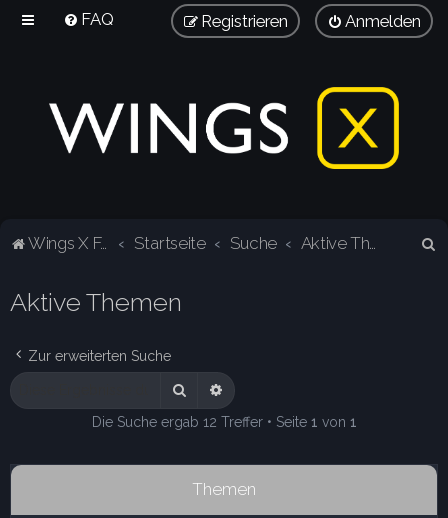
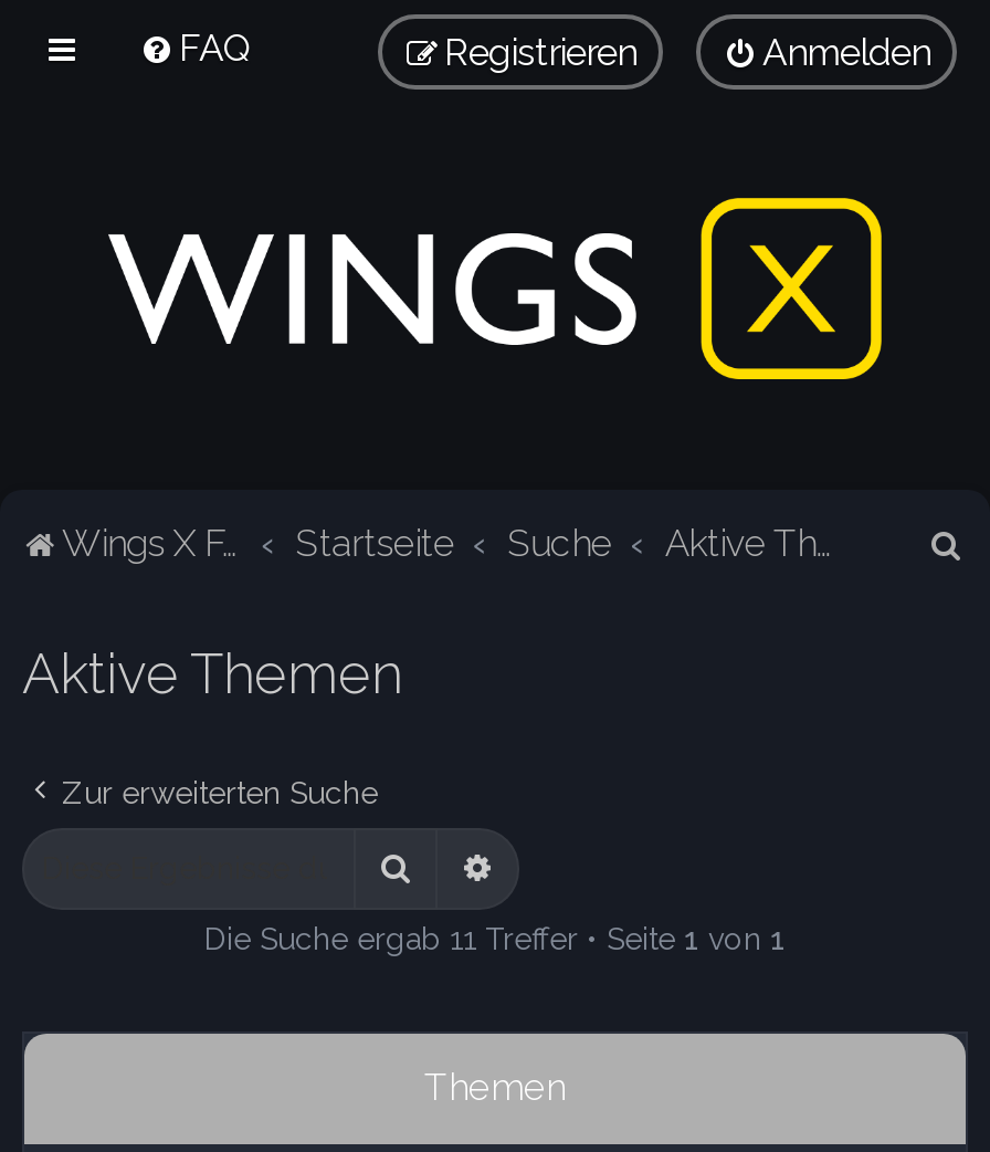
- Die Suche ergab 12 Treffer • Seite 1 von 1
+ Die Suche ergab 11 Treffer • Seite 1 von 1
